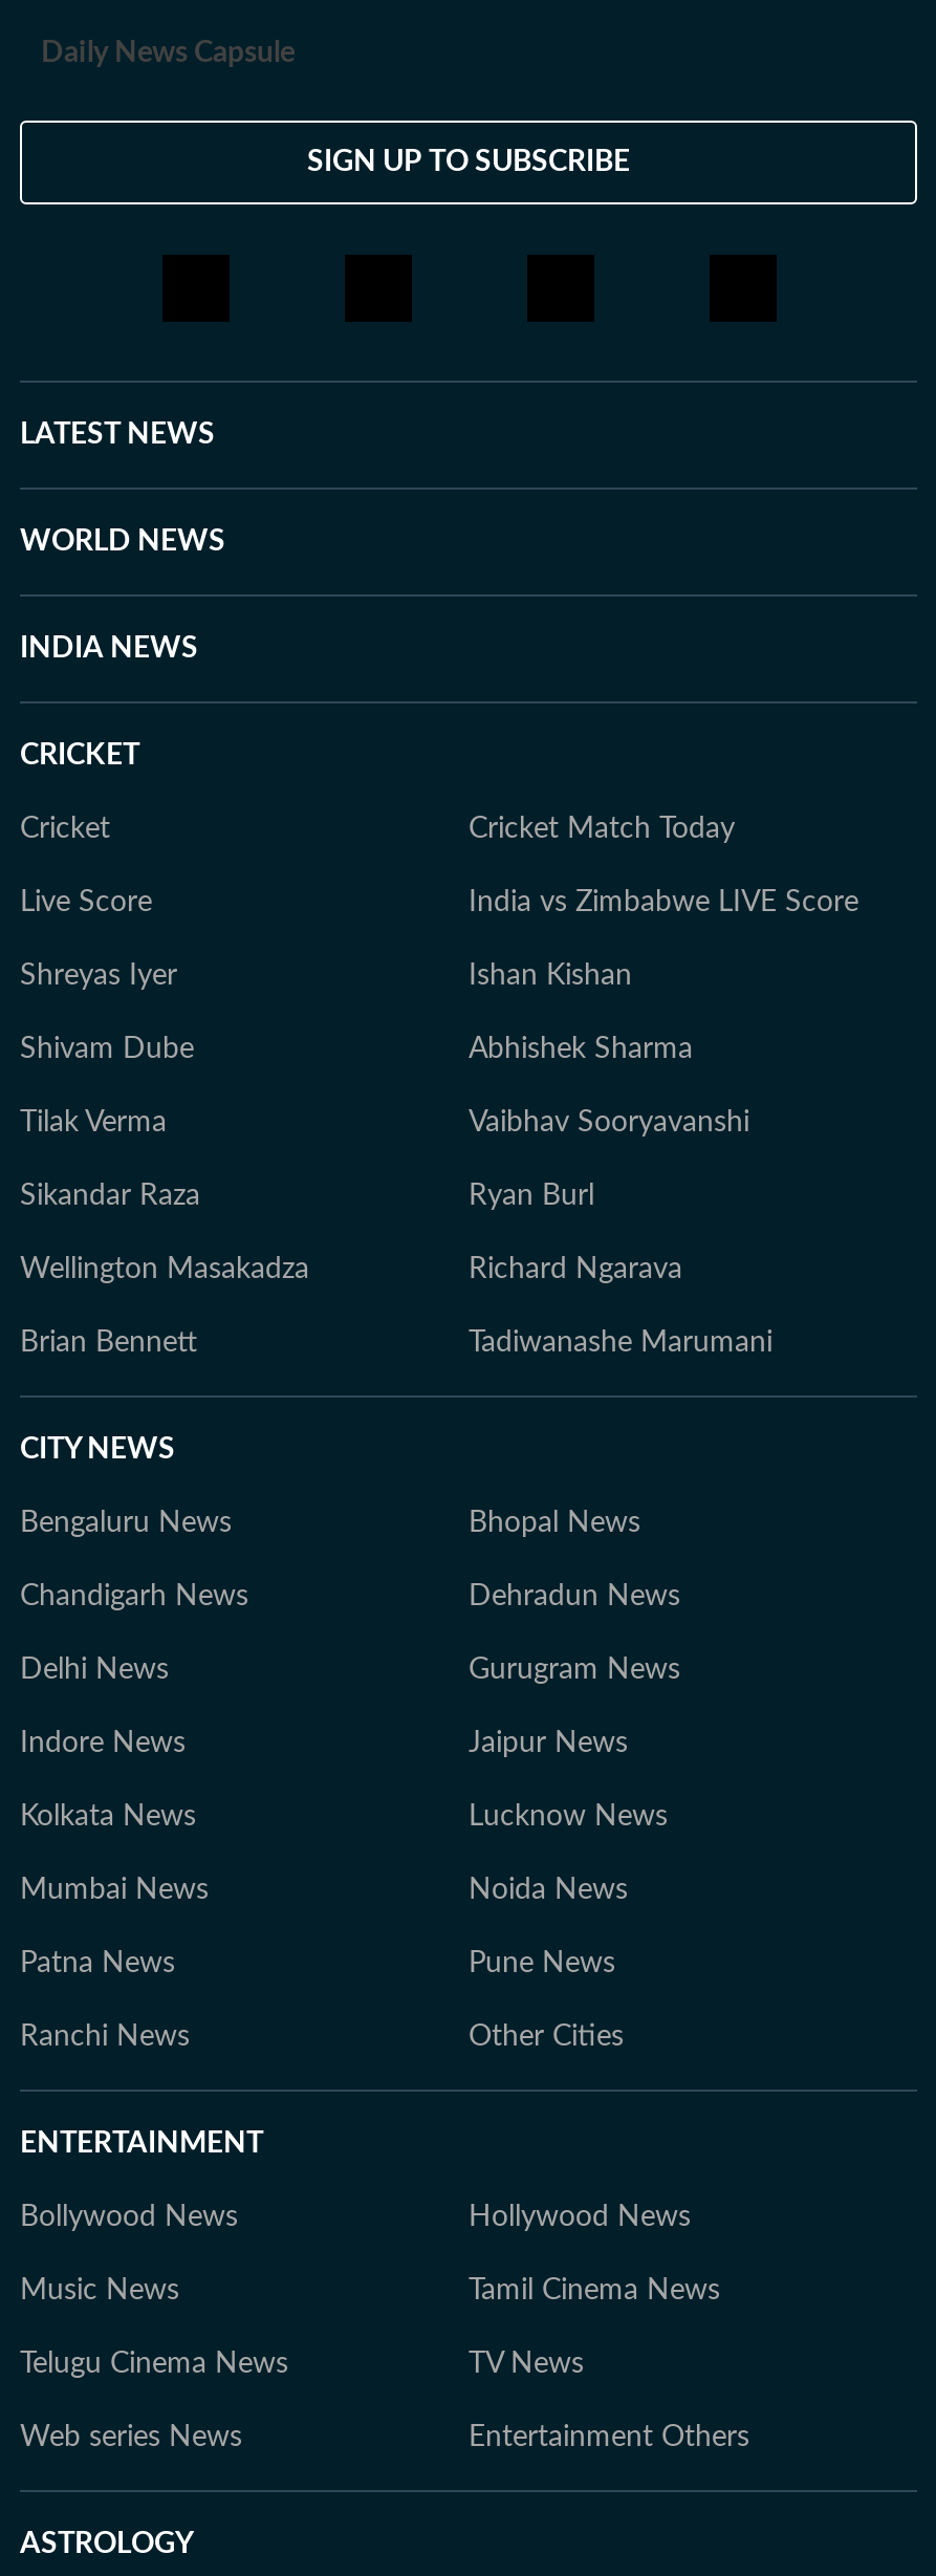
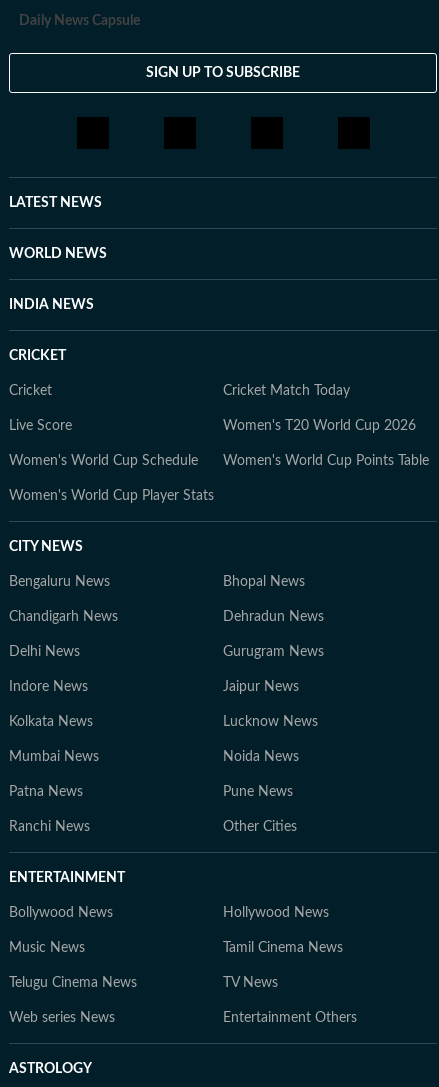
- India vs Zimbabwe LIVE Score
- Shreyas Iyer
- Ishan Kishan
- Shivam Dube
- Abhishek Sharma
- Tilak Verma
- Vaibhav Sooryavanshi
- Sikandar Raza
- Ryan Burl
- Wellington Masakadza
- Richard Ngarava
- Brian Bennett
- Tadiwanashe Marumani
+ Women's T20 World Cup 2026
+ Women's World Cup Schedule
+ Women's World Cup Points Table
+ Women's World Cup Player Stats
